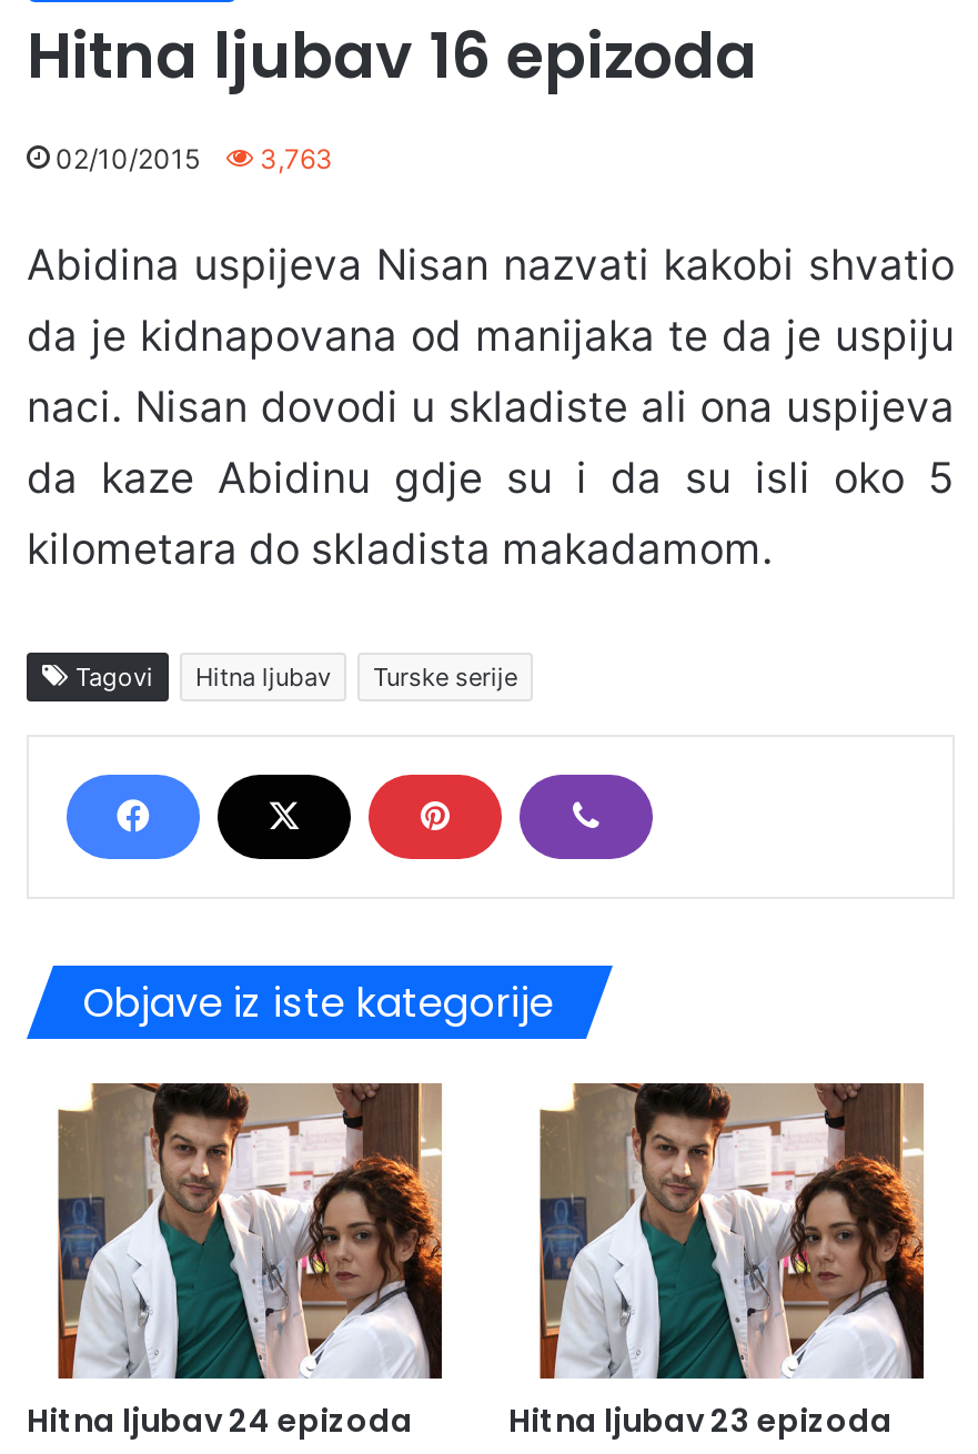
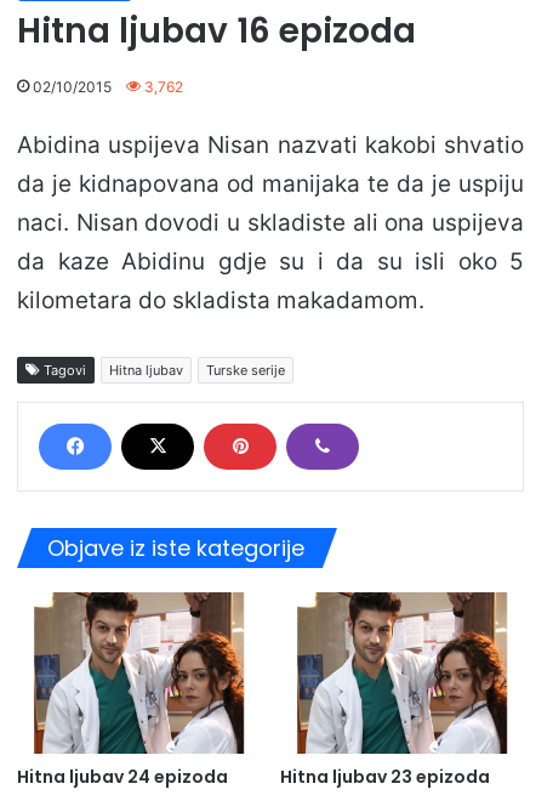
- 02/10/2015 3,763
+ 02/10/2015 3,762
